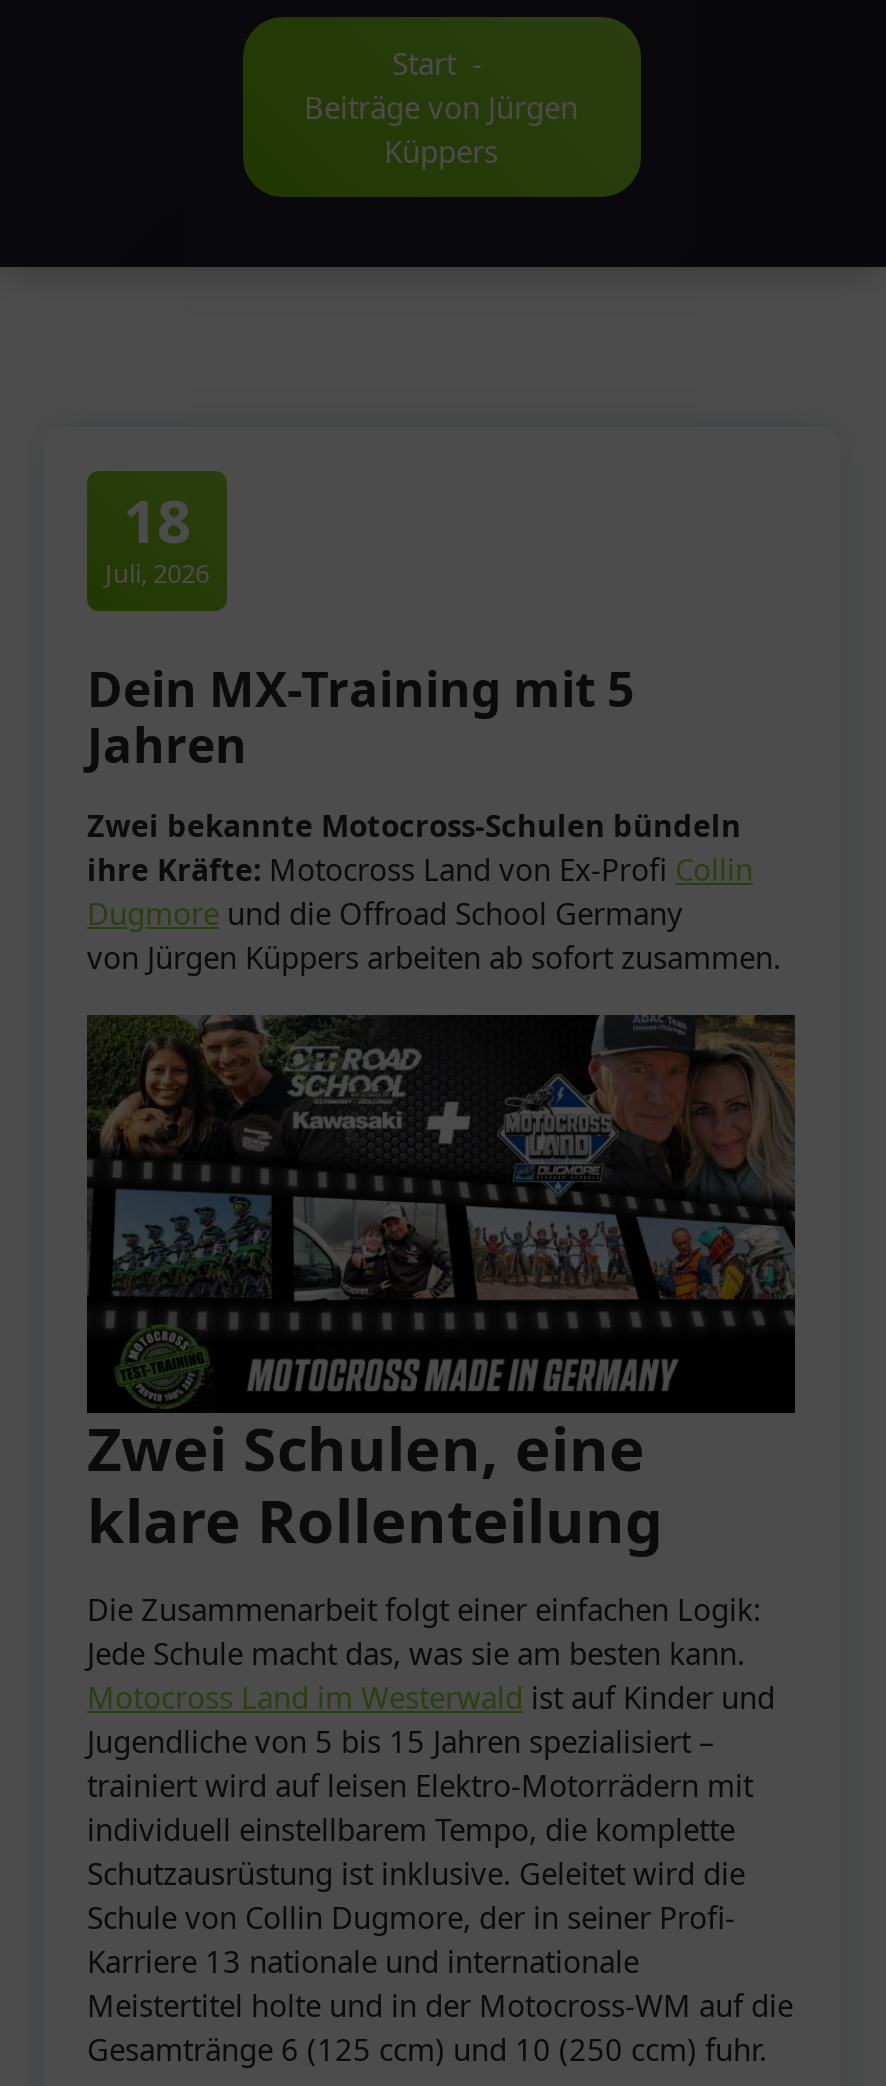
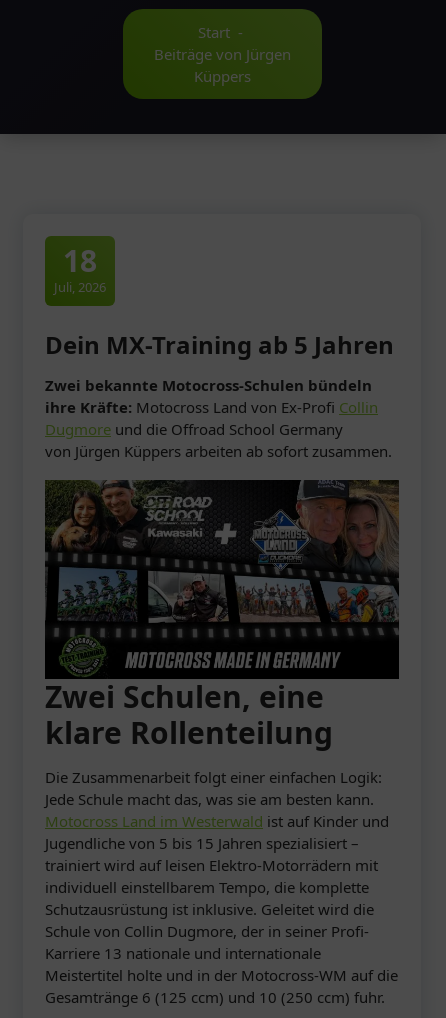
- Dein MX-Training mit 5
- Jahren
+ Dein MX-Training ab 5 Jahren
